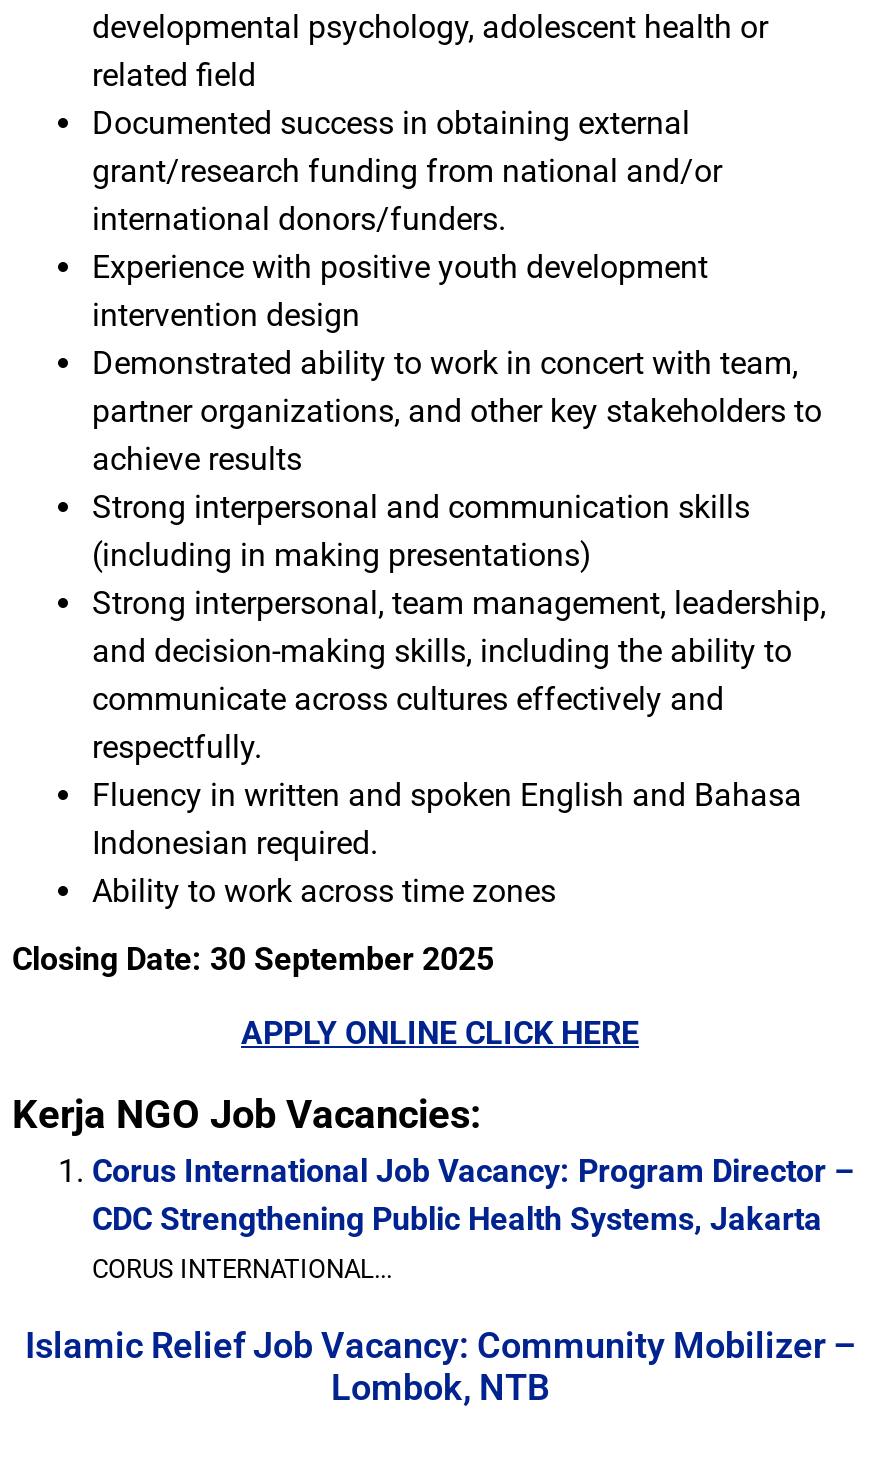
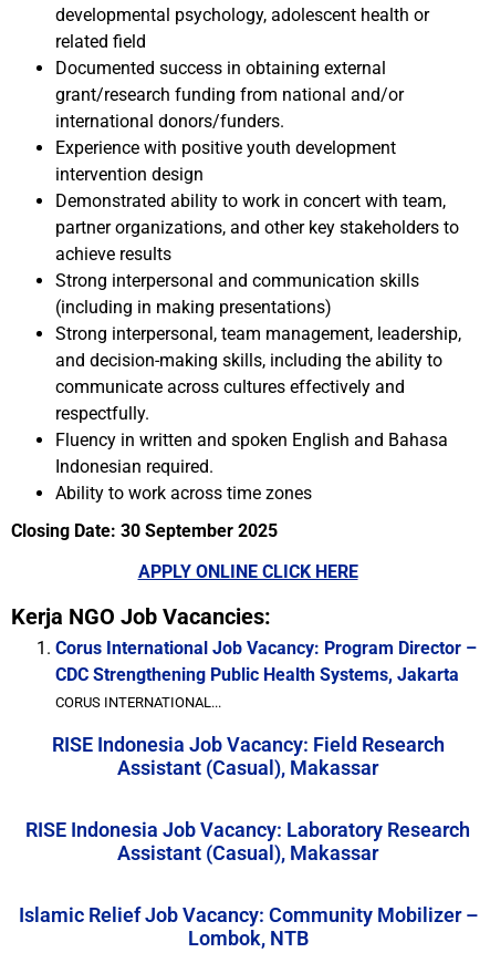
+ RISE Indonesia Job Vacancy: Field Research
+ Assistant (Casual), Makassar
+ RISE Indonesia Job Vacancy: Laboratory Research
+ Assistant (Casual), Makassar
